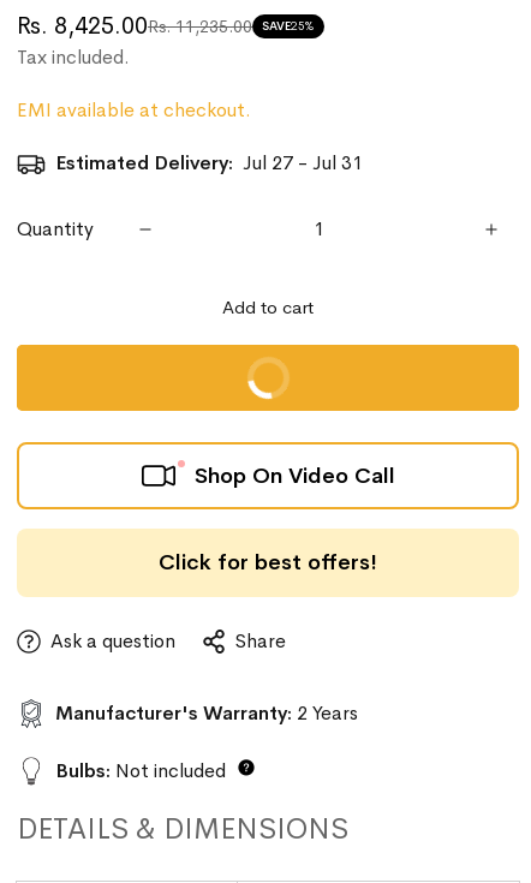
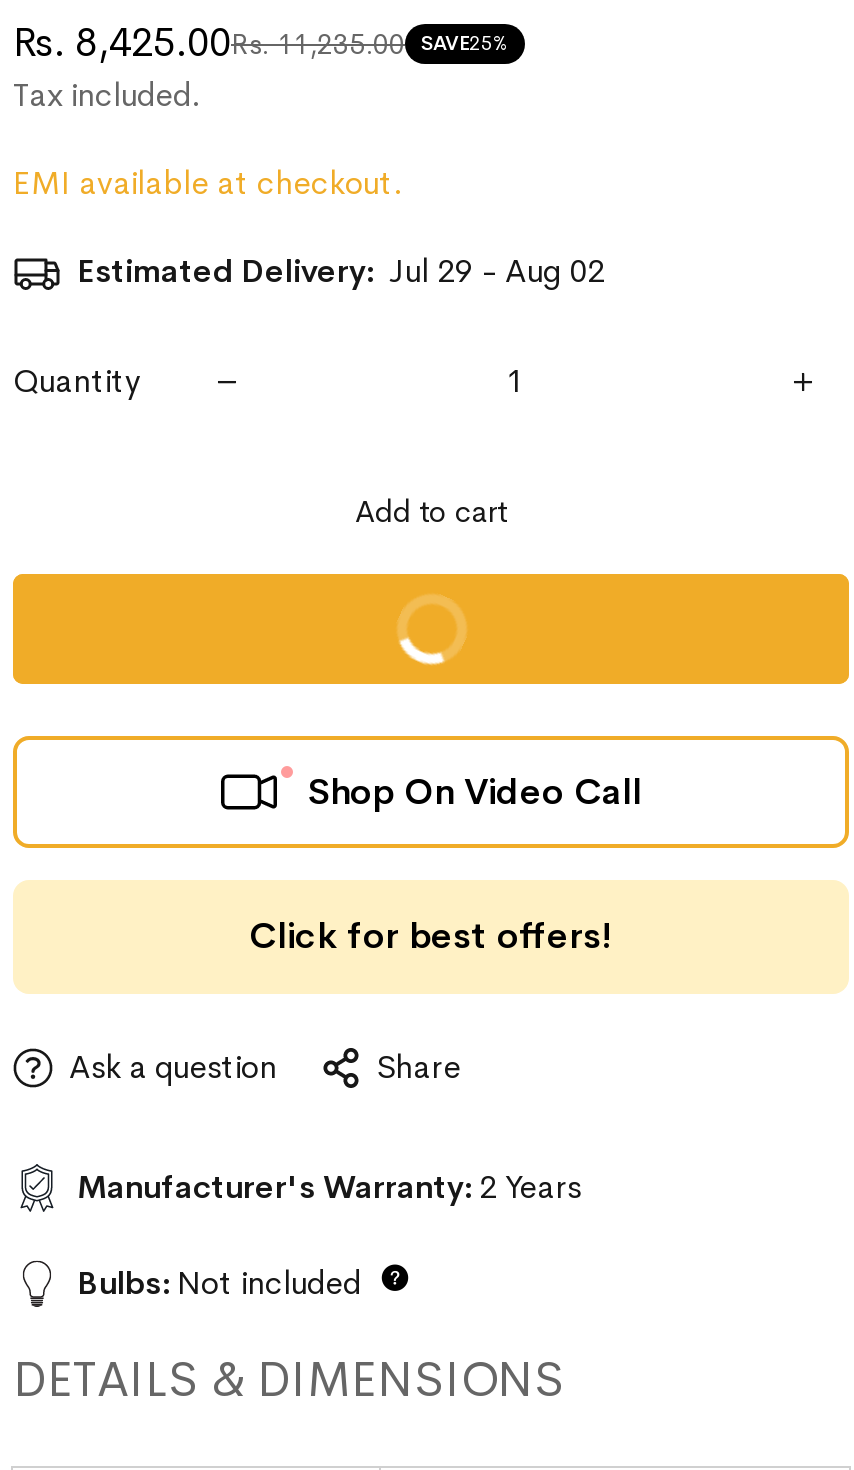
- Estimated Delivery: Jul 27 - Jul 31
+ Estimated Delivery: Jul 29 - Aug 02
